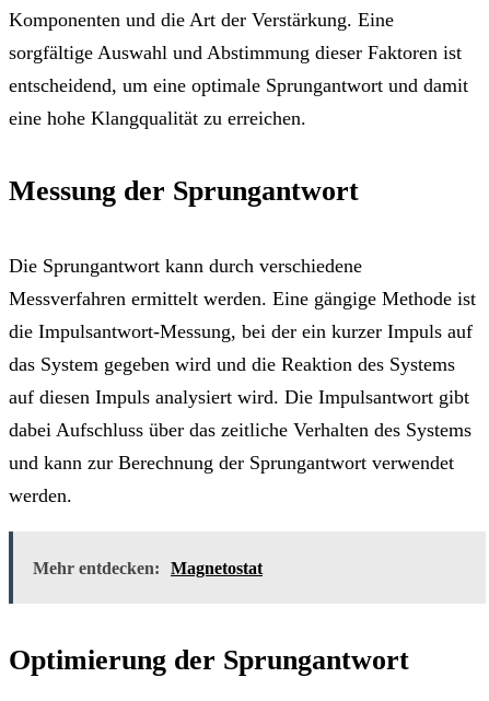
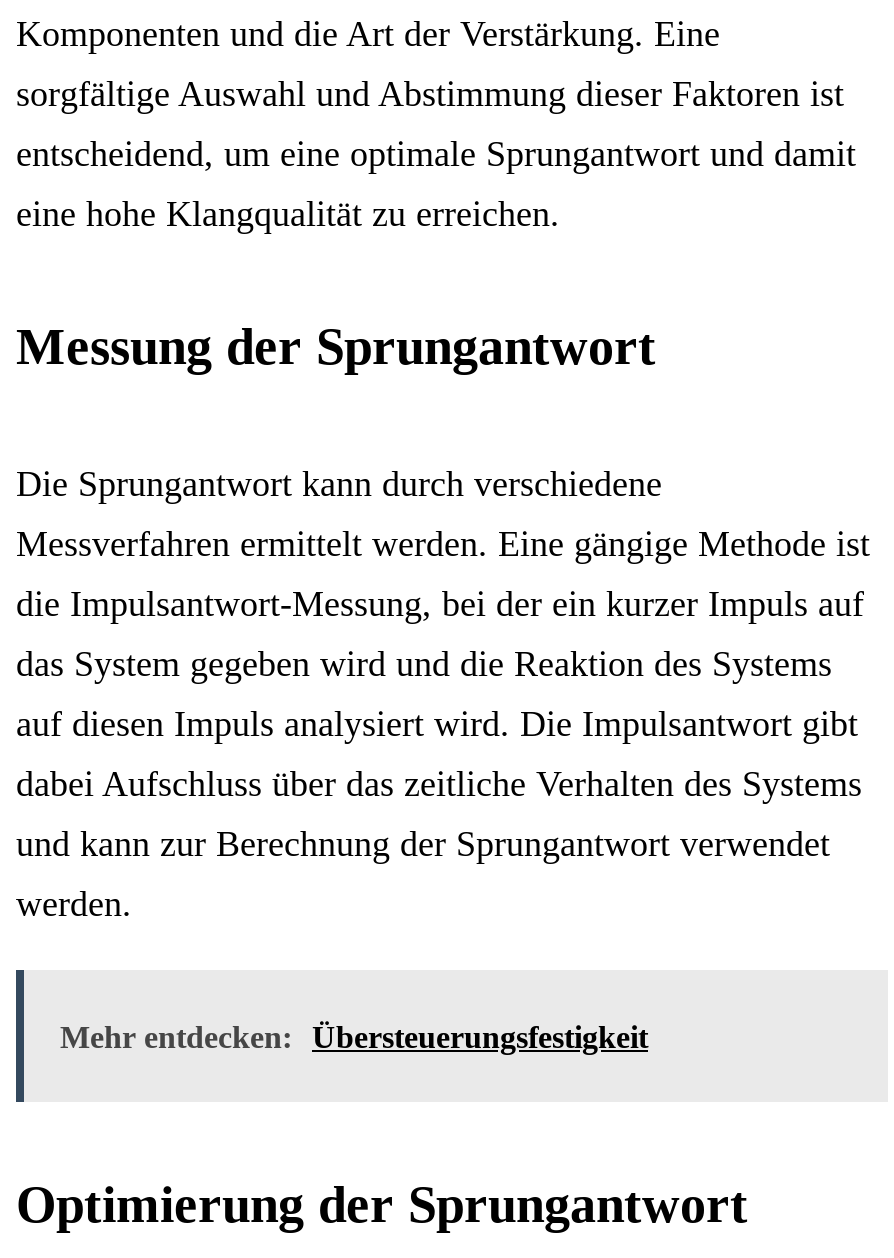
- Mehr entdecken: Magnetostat
+ Mehr entdecken: Übersteuerungsfestigkeit
